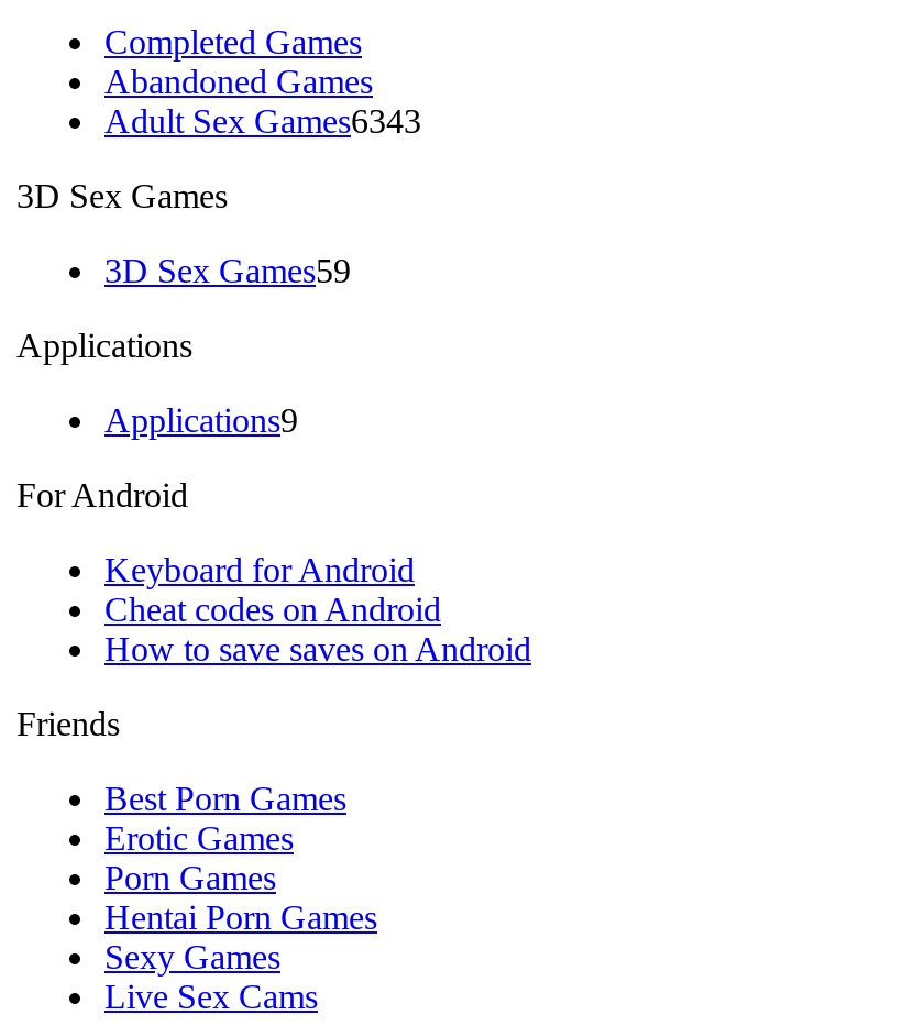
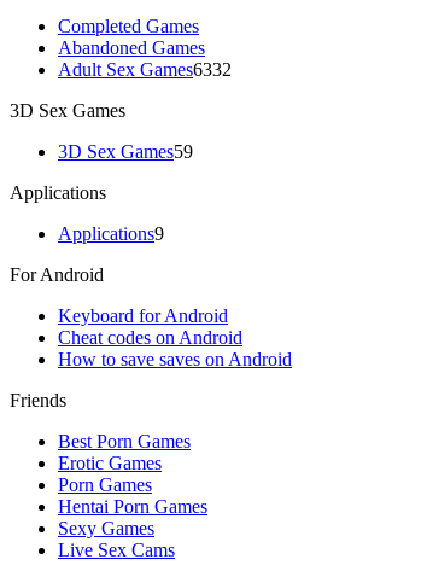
- Adult Sex Games6343
+ Adult Sex Games6332
